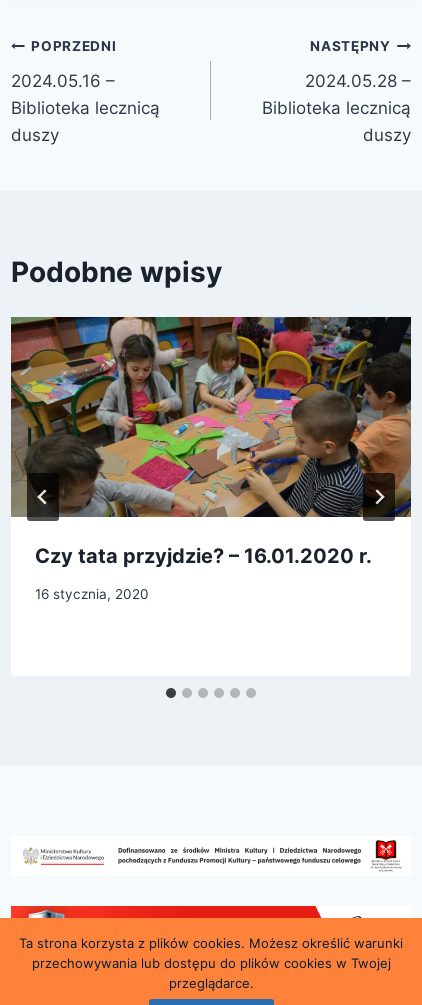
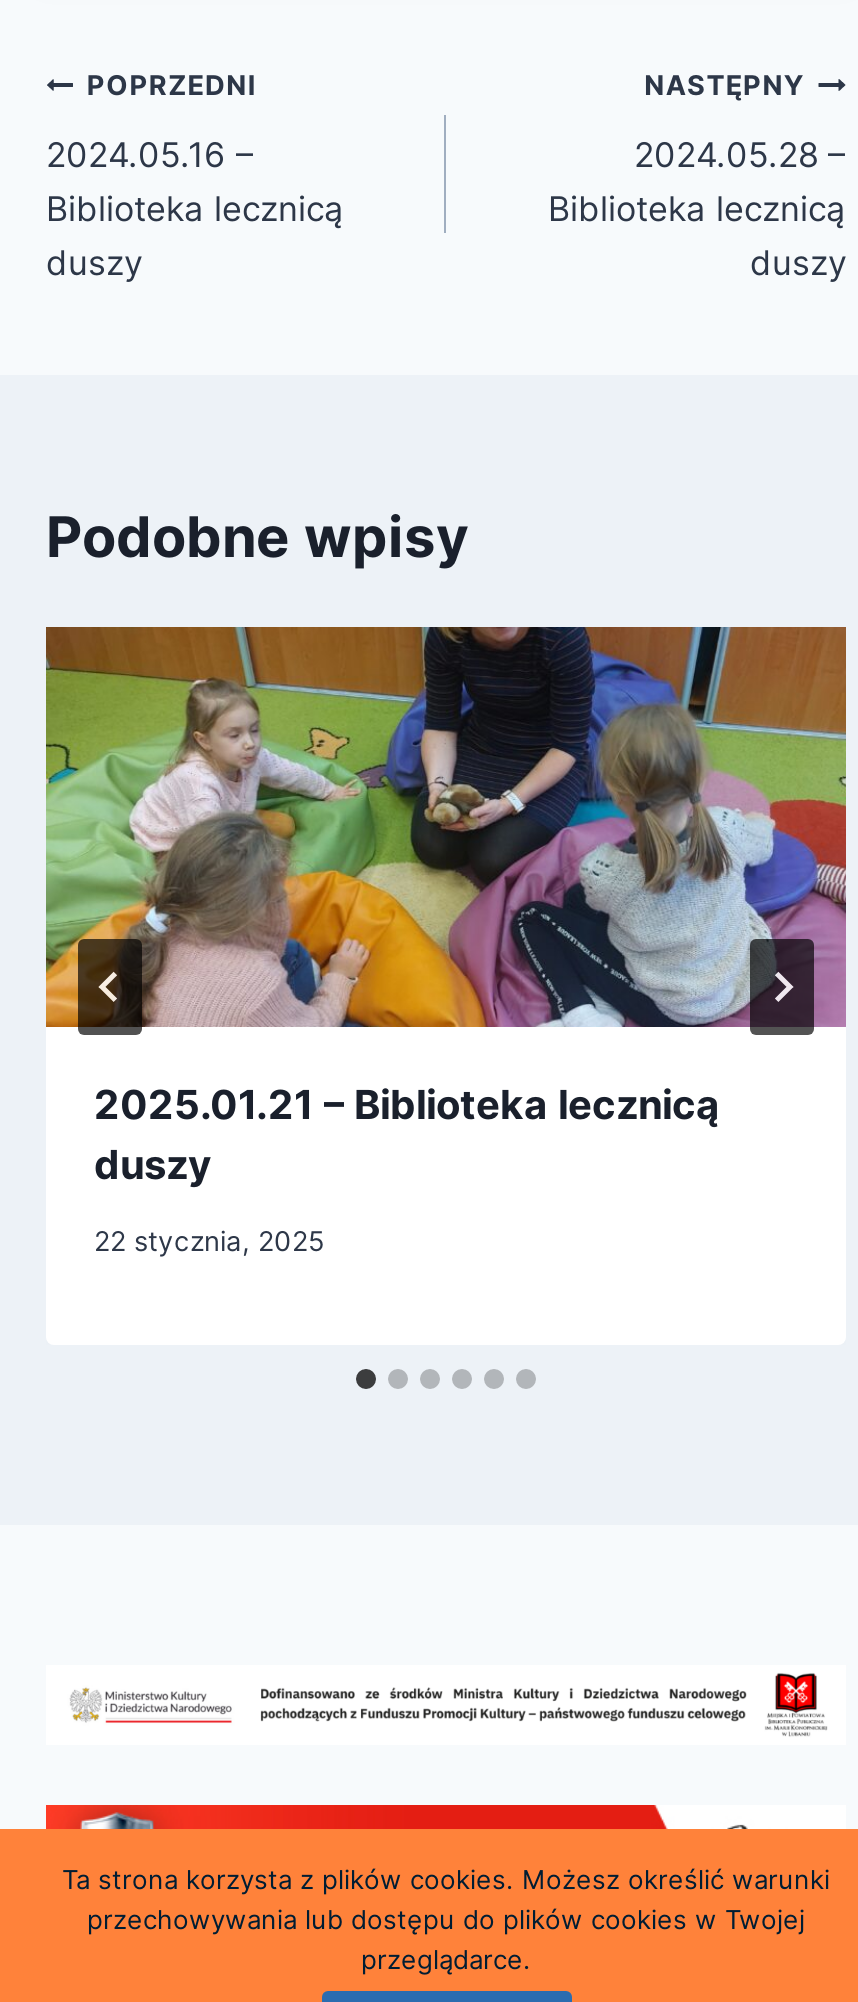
- [image]
- Czy tata przyjdzie? – 16.01.2020 r.
+ [image]
+ 2025.01.21 – Biblioteka lecznicą
+ duszy

- 16 stycznia, 2020
+ 22 stycznia, 2025
